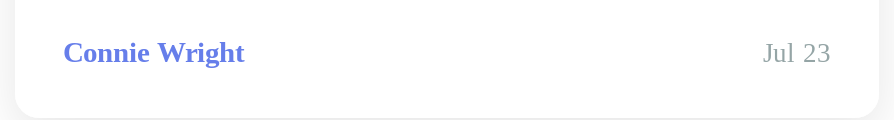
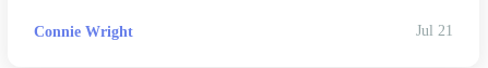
- Jul 23
+ Jul 21
